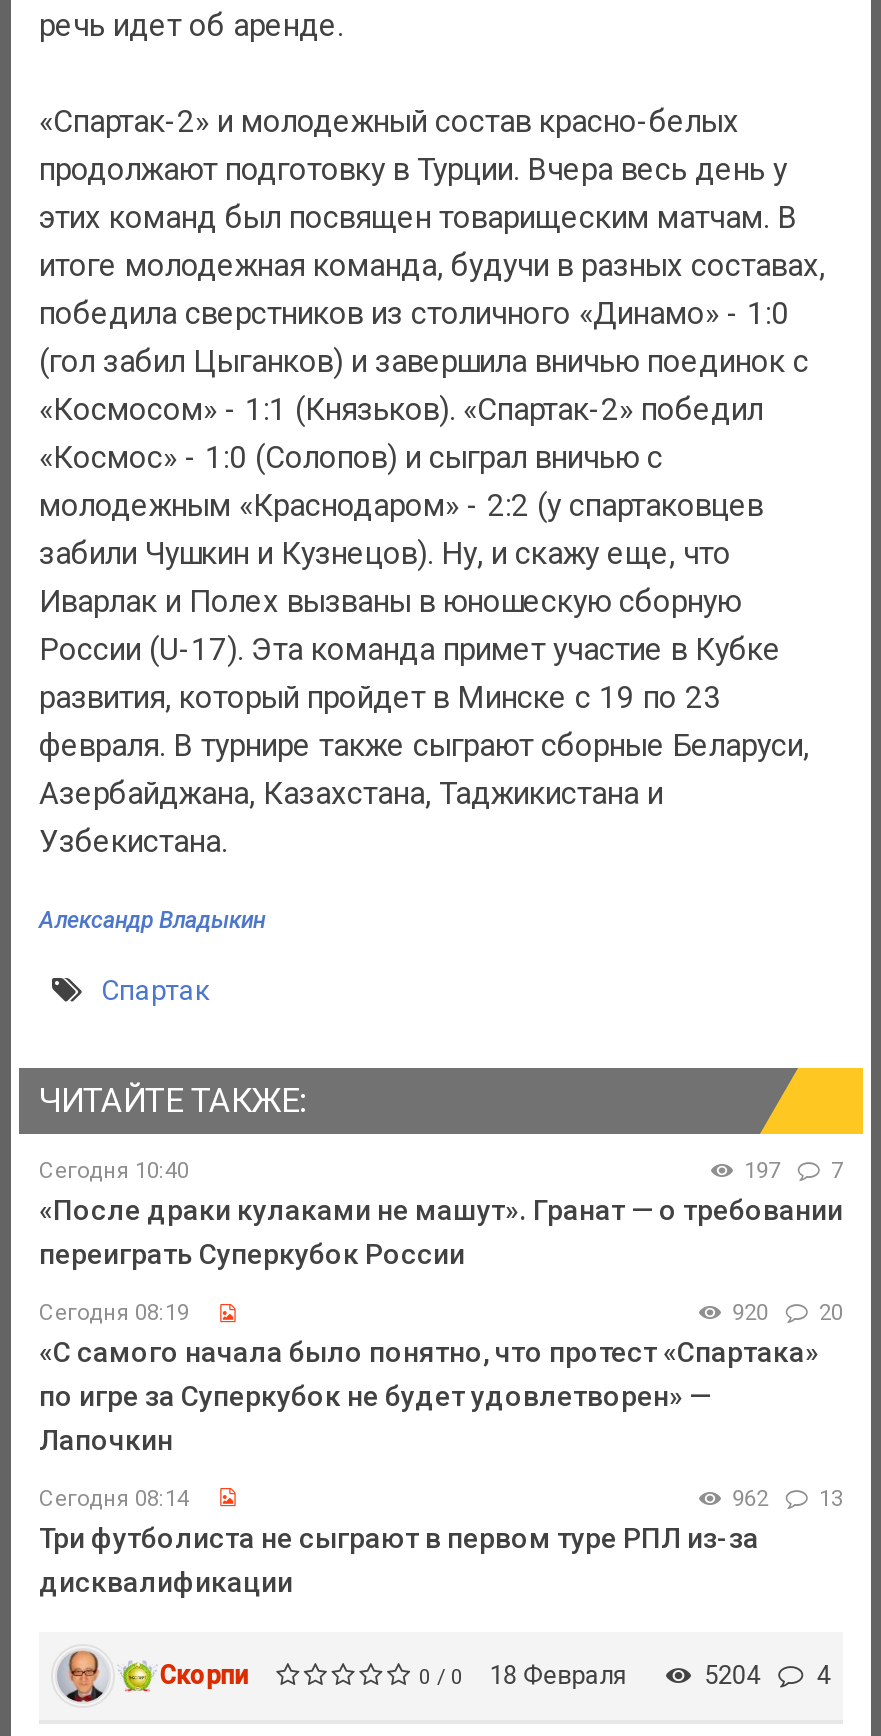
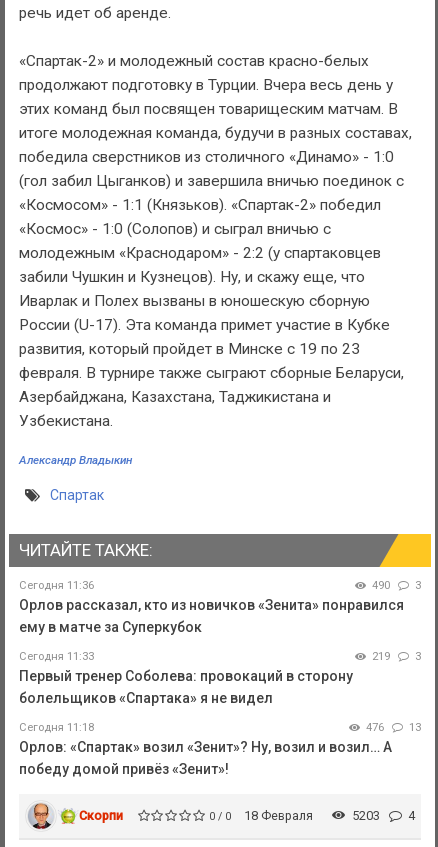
- Сегодня 10:40
- 197
- 7
- «После драки кулаками не машут». Гранат — о требовании
- переиграть Суперкубок России
+ Сегодня 11:36
+ 490
+ 3
+ Орлов рассказал, кто из новичков «Зенита» понравился
+ ему в матче за Суперкубок

- Сегодня 08:19
- 920
- 20
- «С самого начала было понятно, что протест «Спартака»
- по игре за Суперкубок не будет удовлетворен» —
- Лапочкин
+ Сегодня 11:33
+ 219
+ 3
+ Первый тренер Соболева: провокаций в сторону
+ болельщиков «Спартака» я не видел

- Сегодня 08:14
- 962
+ Сегодня 11:18
+ 476

- Три футболиста не сыграют в первом туре РПЛ из-за
- дисквалификации
+ Орлов: «Спартак» возил «Зенит»? Ну, возил и возил… А
+ победу домой привёз «Зенит»!

- 5204 4
+ 5203 4
